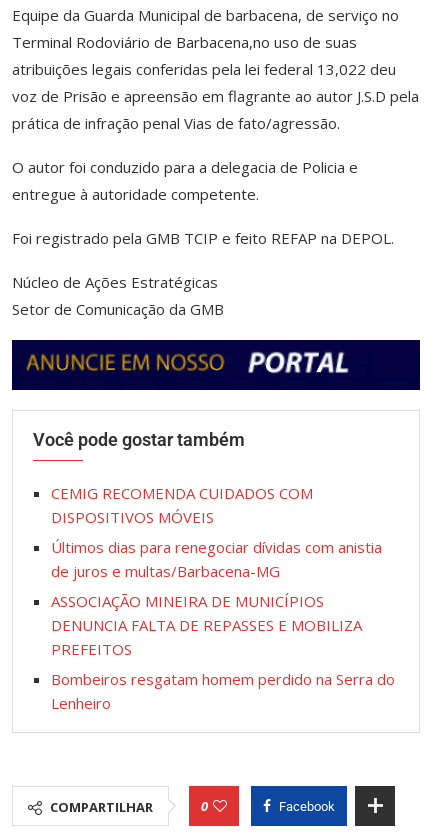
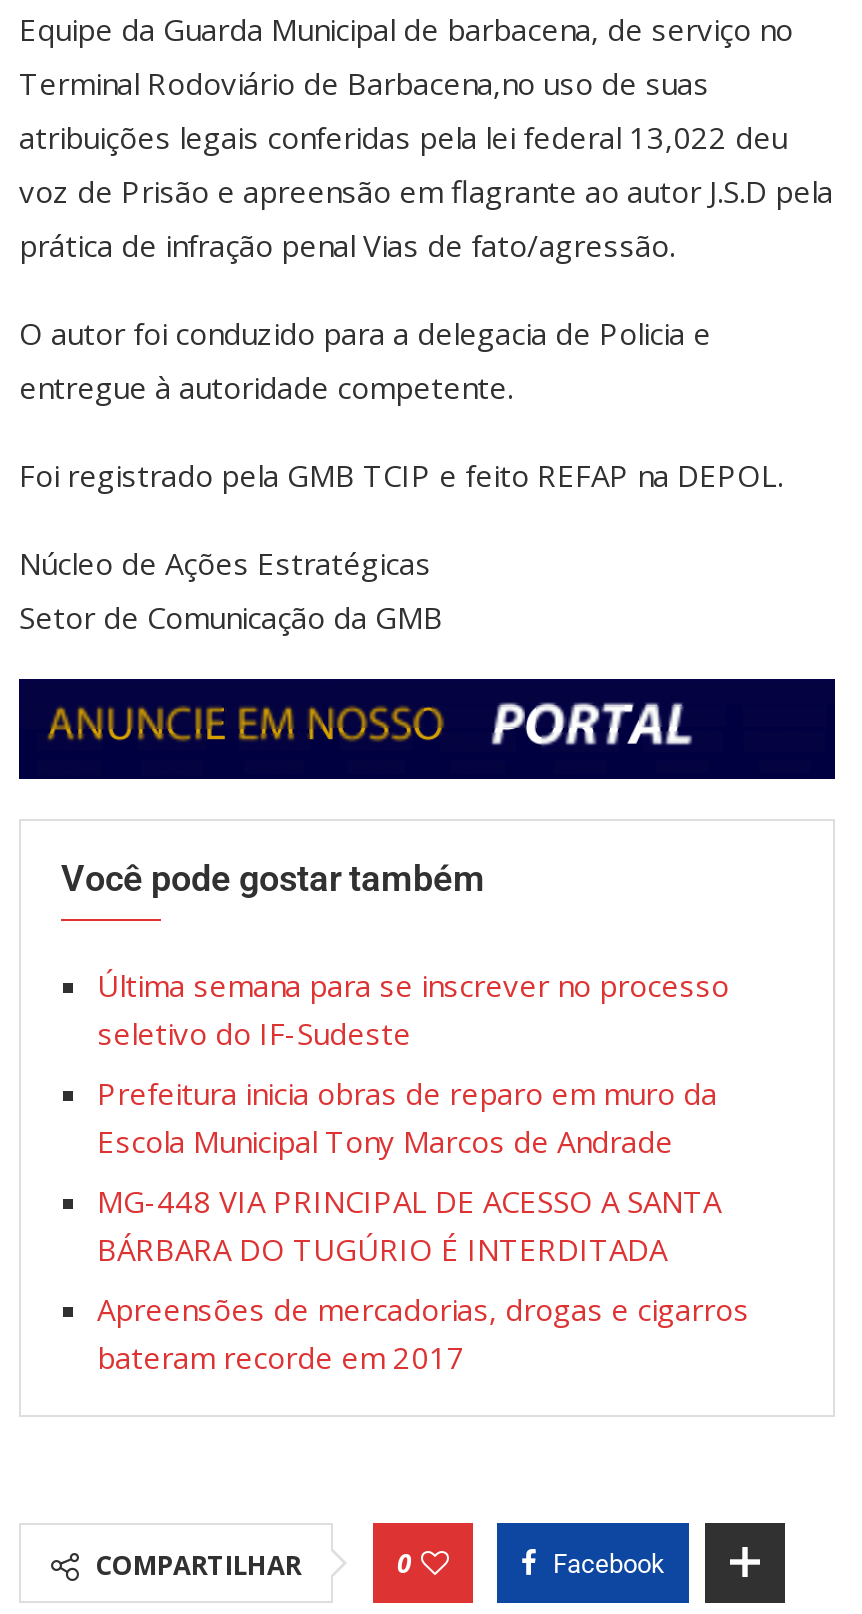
- CEMIG RECOMENDA CUIDADOS COM
- DISPOSITIVOS MÓVEIS
+ Última semana para se inscrever no processo
+ seletivo do IF-Sudeste

- Últimos dias para renegociar dívidas com anistia
- de juros e multas/Barbacena-MG
+ Prefeitura inicia obras de reparo em muro da
+ Escola Municipal Tony Marcos de Andrade

- ASSOCIAÇÃO MINEIRA DE MUNICÍPIOS
- DENUNCIA FALTA DE REPASSES E MOBILIZA
- PREFEITOS
+ MG-448 VIA PRINCIPAL DE ACESSO A SANTA
+ BÁRBARA DO TUGÚRIO É INTERDITADA

- Bombeiros resgatam homem perdido na Serra do
- Lenheiro
+ Apreensões de mercadorias, drogas e cigarros
+ bateram recorde em 2017
